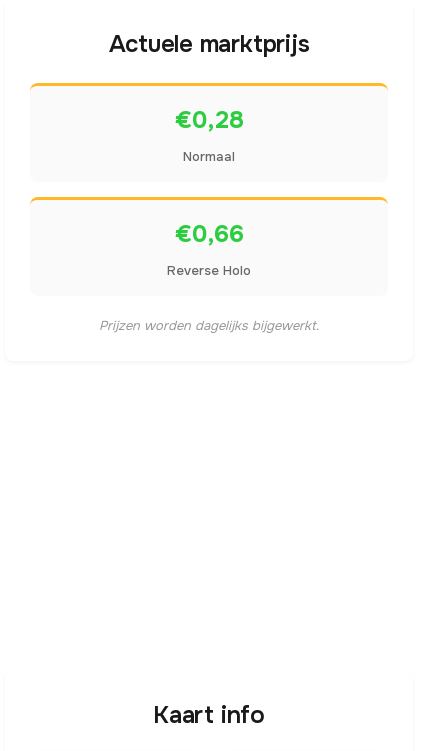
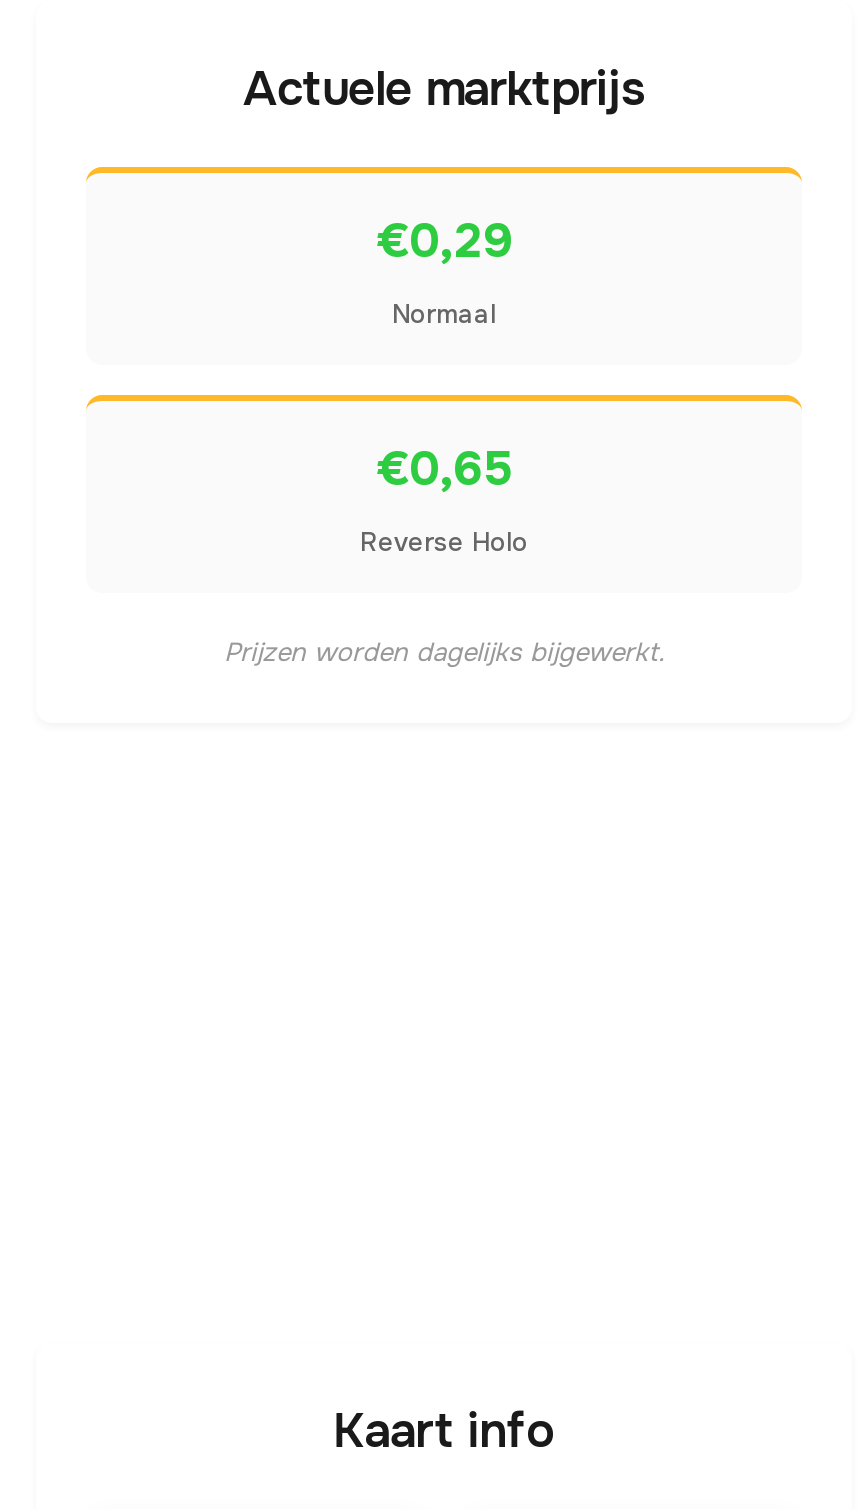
- €0,28
+ €0,29

- €0,66
+ €0,65
